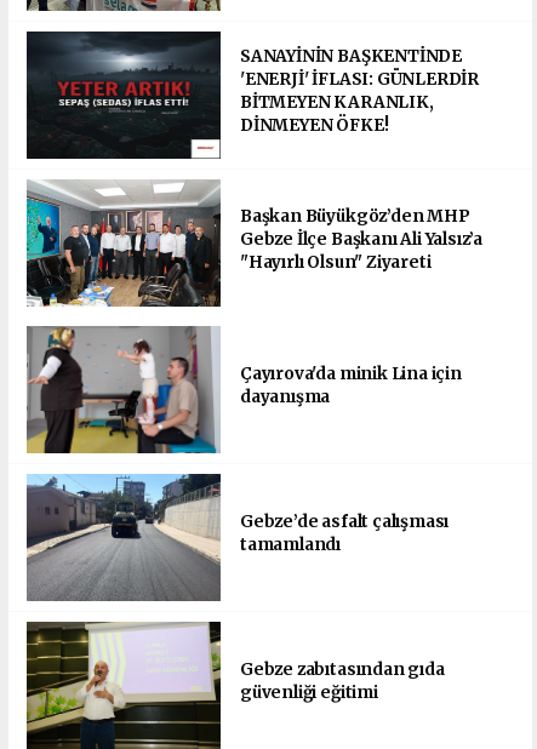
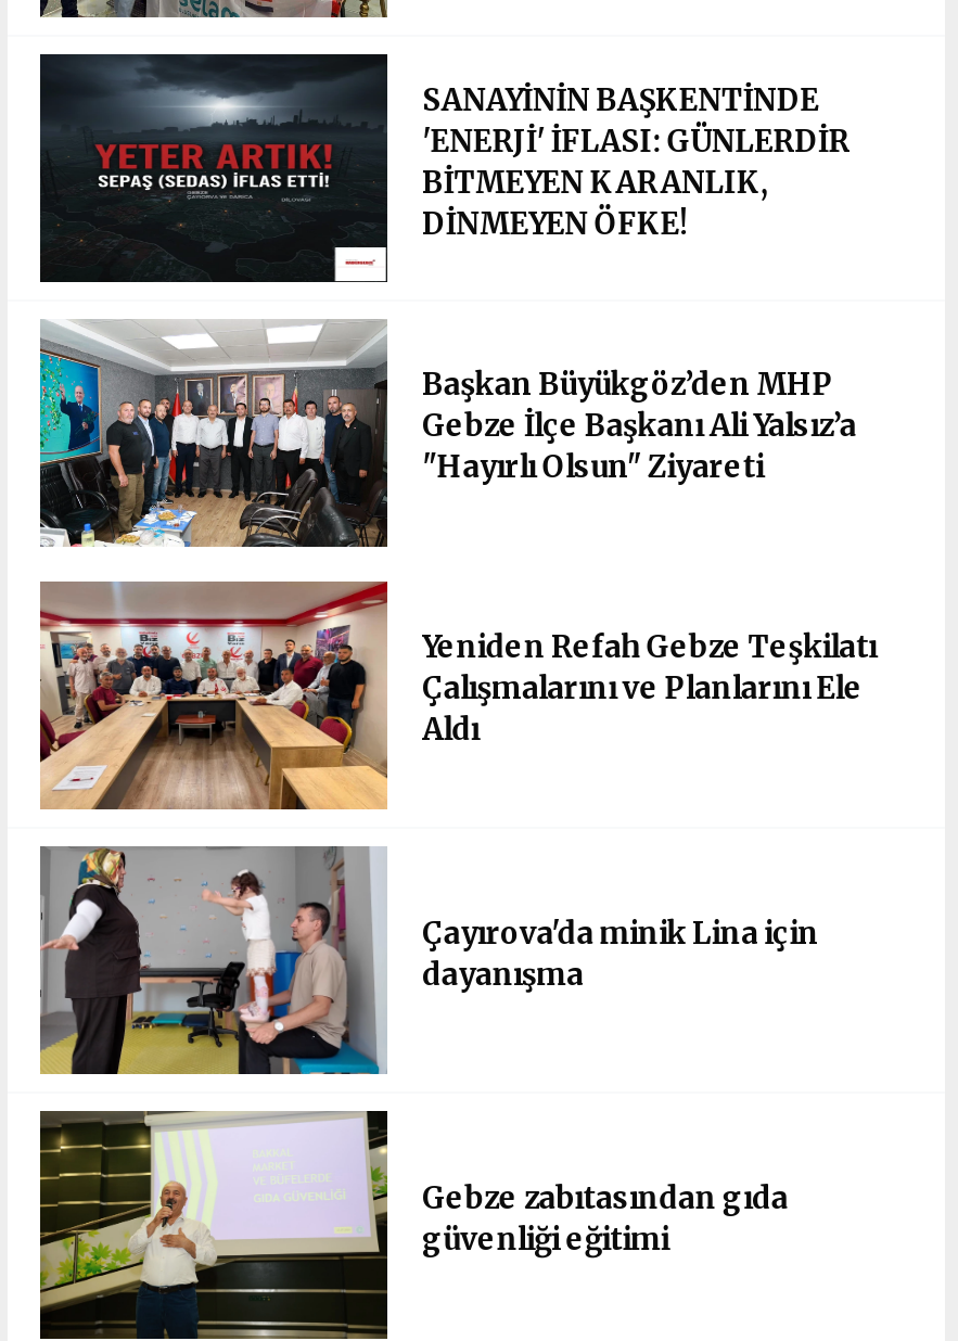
+ [image]
+ Yeniden Refah Gebze Teşkilatı
+ Çalışmalarını ve Planlarını Ele
+ Aldı

moved down: [image] | Çayırova'da minik Lina için | dayanışma

- [image]
- Gebze’de asfalt çalışması
- tamamlandı
